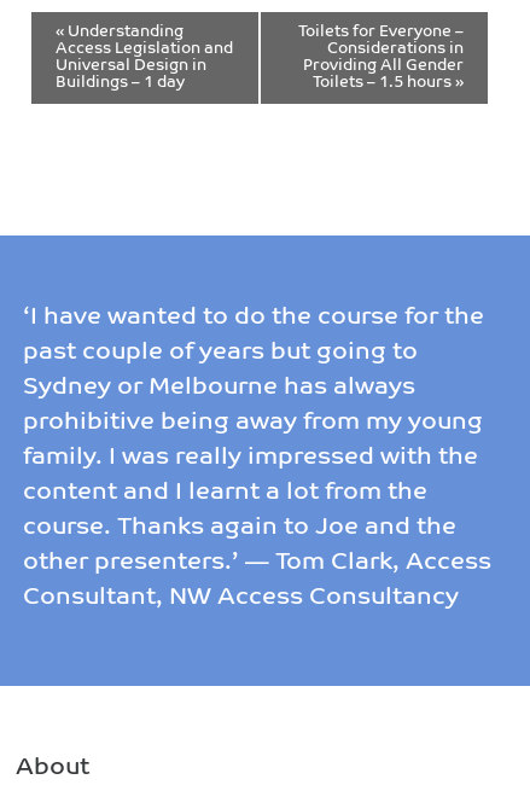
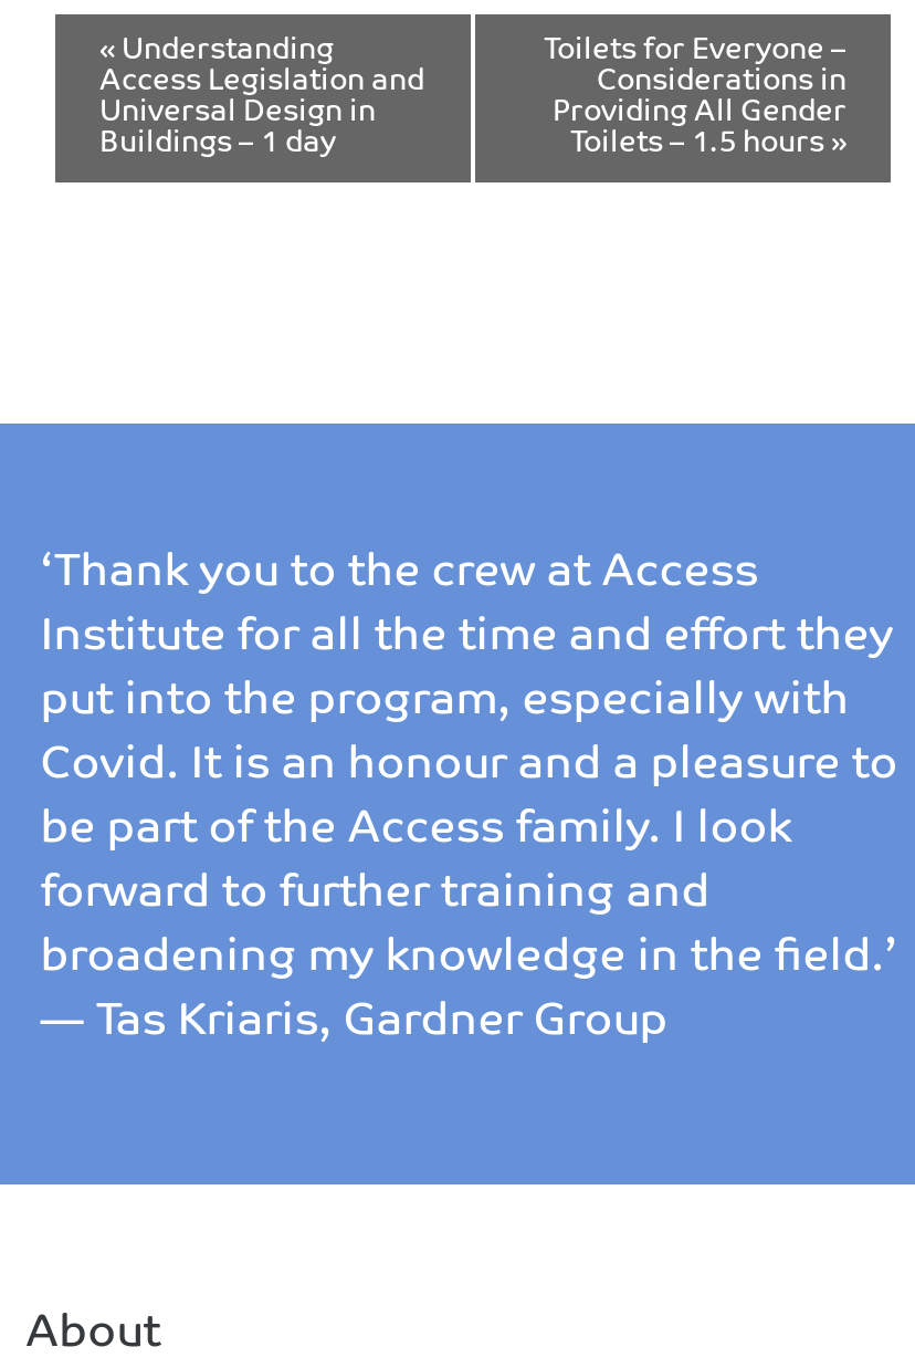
- ‘I have wanted to do the course for the
- past couple of years but going to
- Sydney or Melbourne has always
- prohibitive being away from my young
- family. I was really impressed with the
- content and I learnt a lot from the
- course. Thanks again to Joe and the
- other presenters.’ — Tom Clark, Access
- Consultant, NW Access Consultancy
+ ‘Thank you to the crew at Access
+ Institute for all the time and effort they
+ put into the program, especially with
+ Covid. It is an honour and a pleasure to
+ be part of the Access family. I look
+ forward to further training and
+ broadening my knowledge in the field.’
+ — Tas Kriaris, Gardner Group
